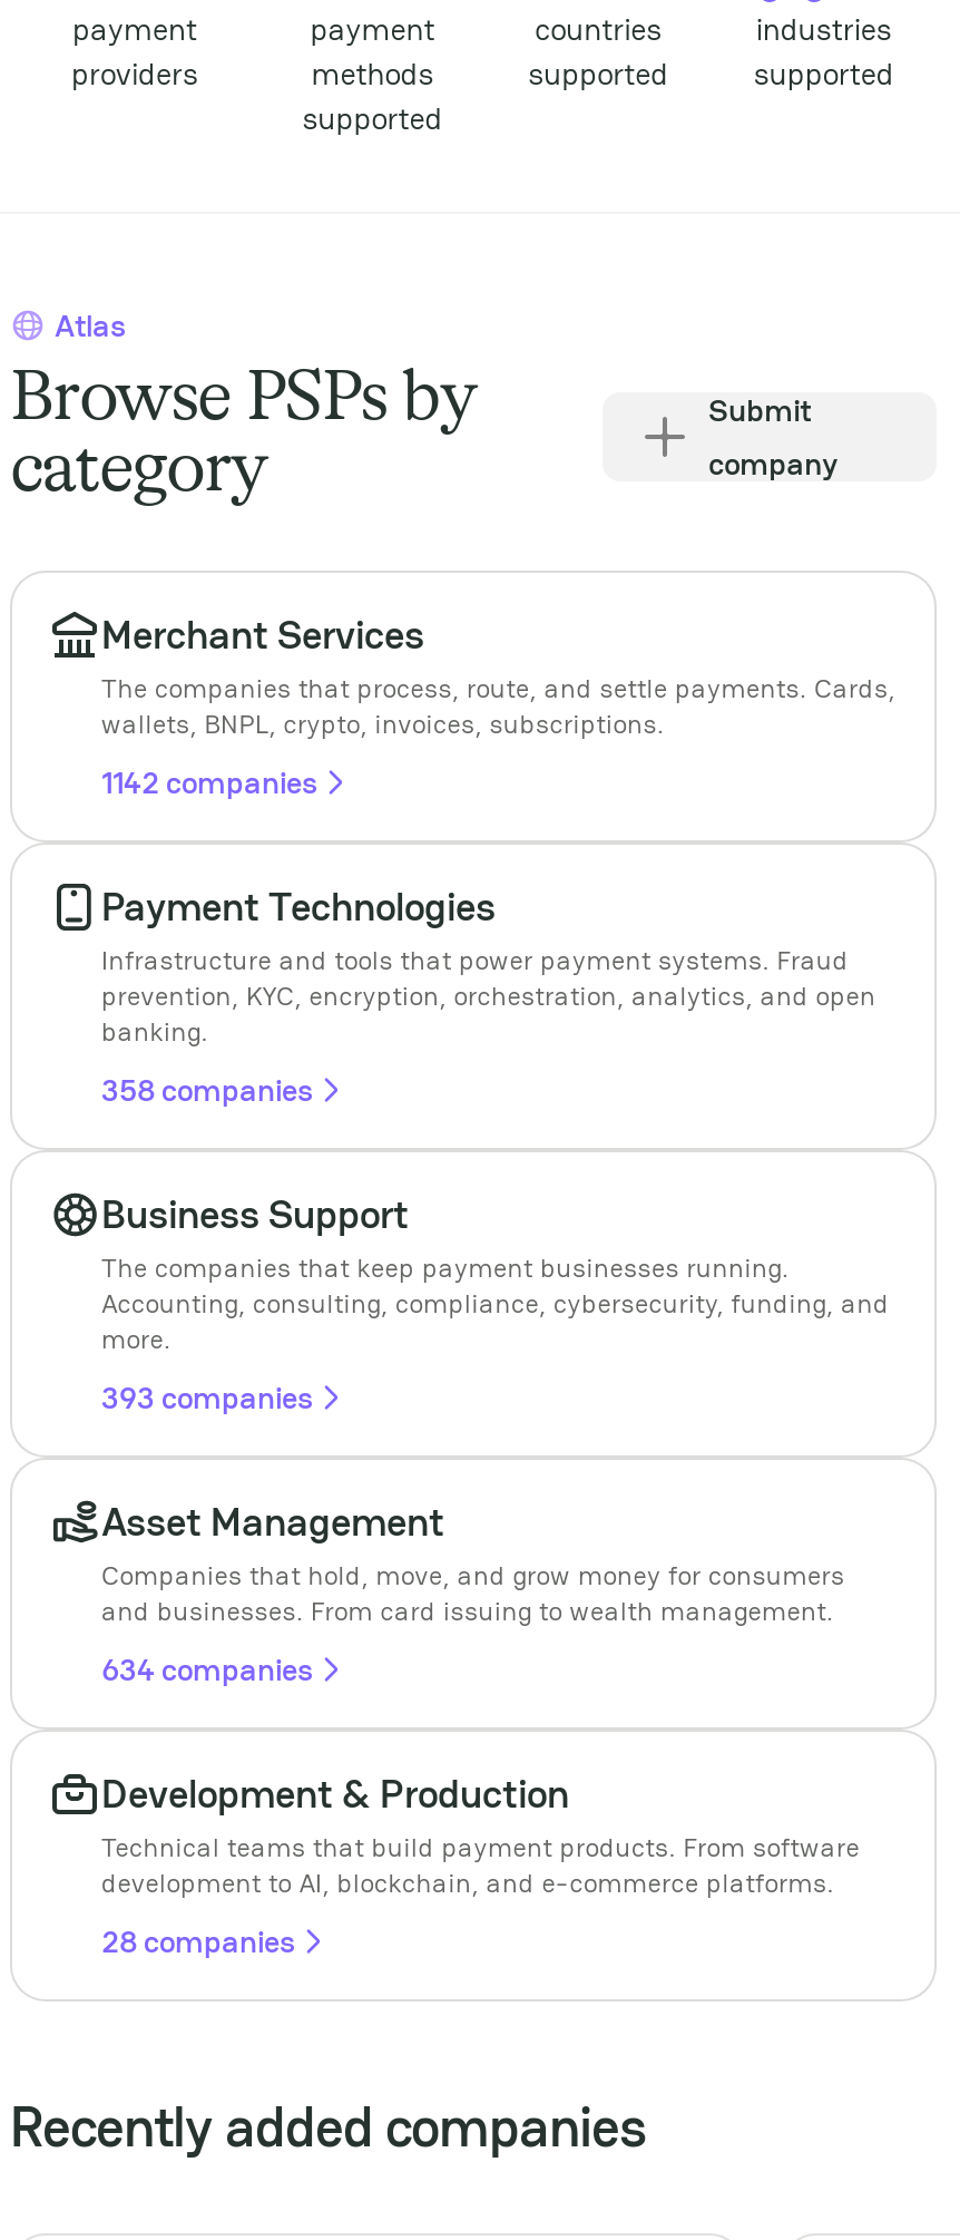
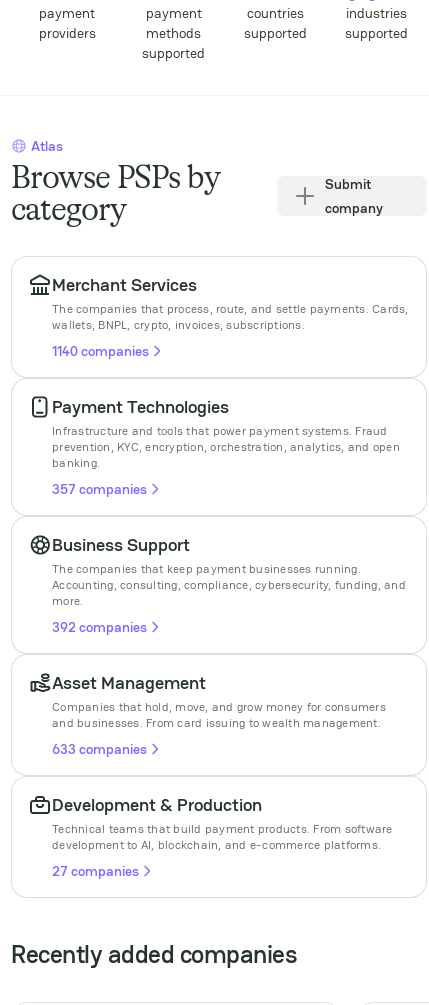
- 1142 companies
+ 1140 companies

- 358 companies
+ 357 companies

- 393 companies
+ 392 companies

- 634 companies
+ 633 companies

- 28 companies
+ 27 companies
